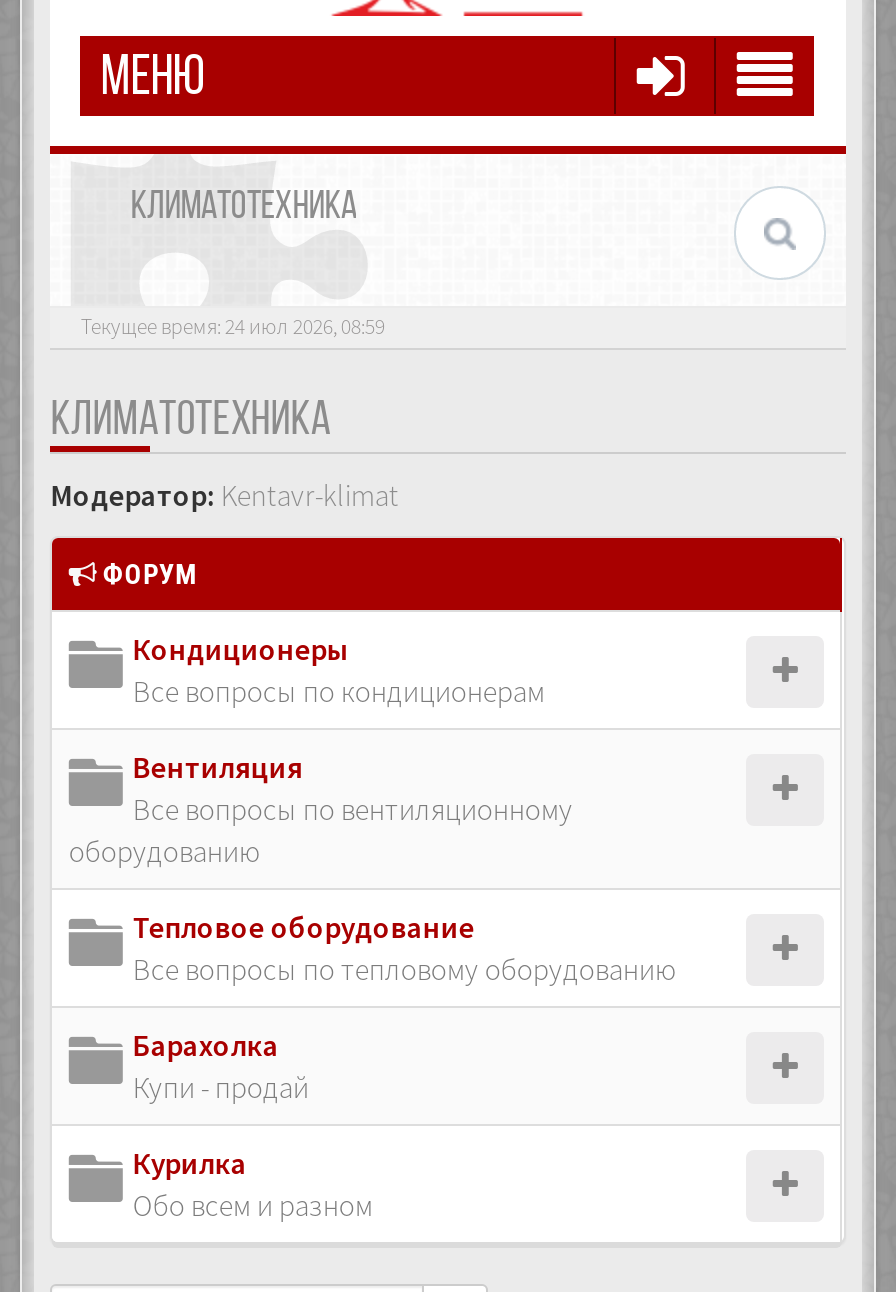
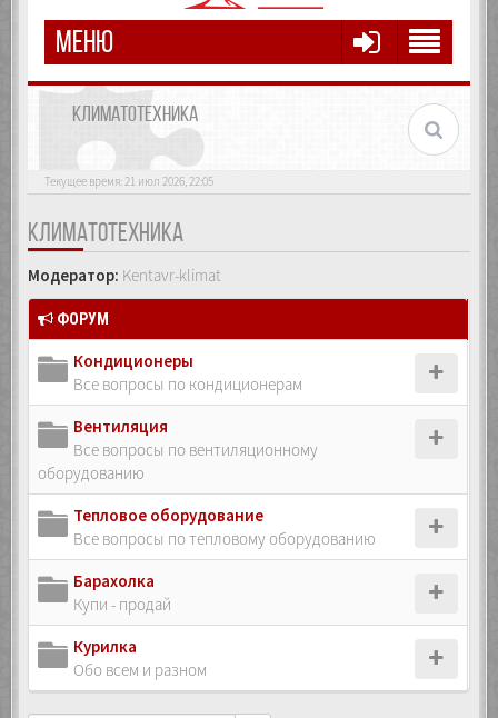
- Текущее время: 24 июл 2026, 08:59
+ Текущее время: 21 июл 2026, 22:05
